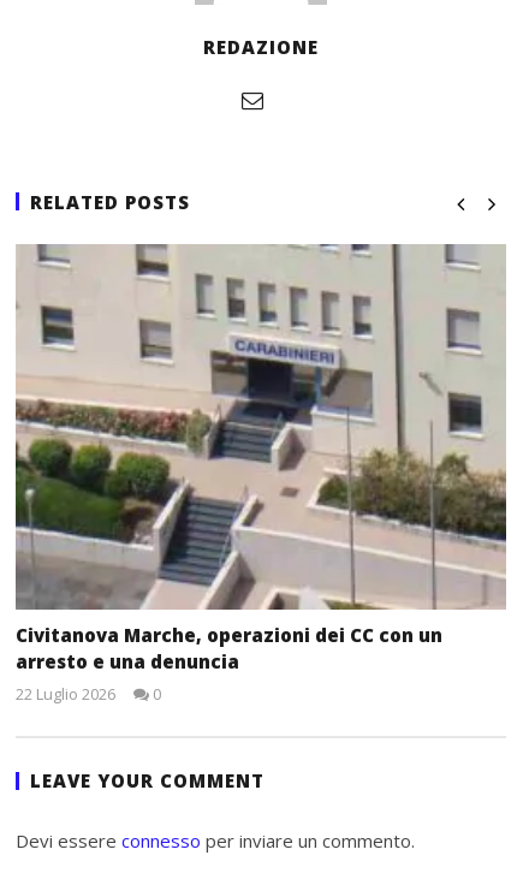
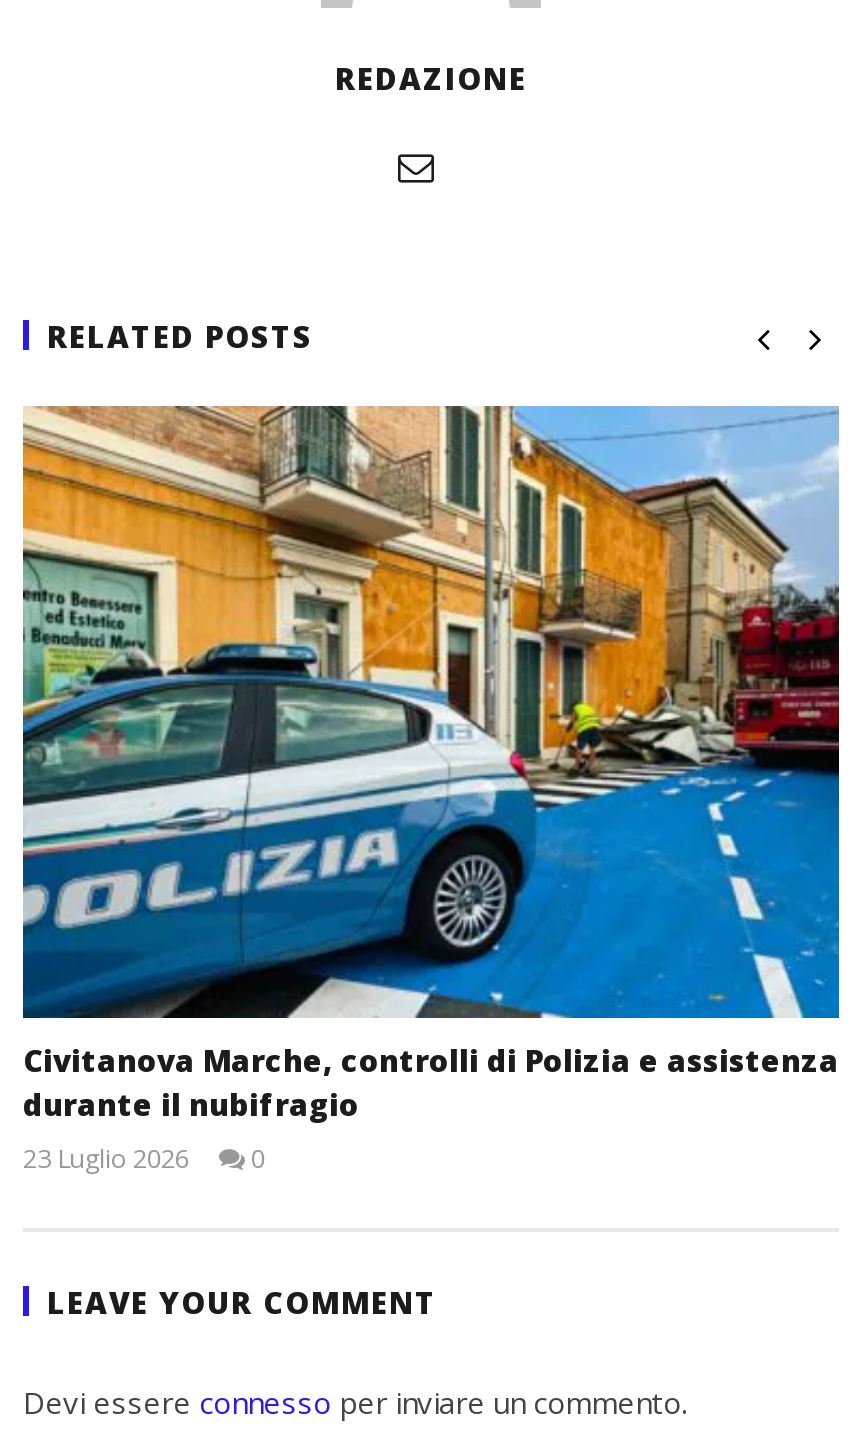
- [image]
- Civitanova Marche, operazioni dei CC con un
- arresto e una denuncia
- 22 Luglio 2026
+ [image]
+ Civitanova Marche, controlli di Polizia e assistenza
+ durante il nubifragio
+ 23 Luglio 2026
